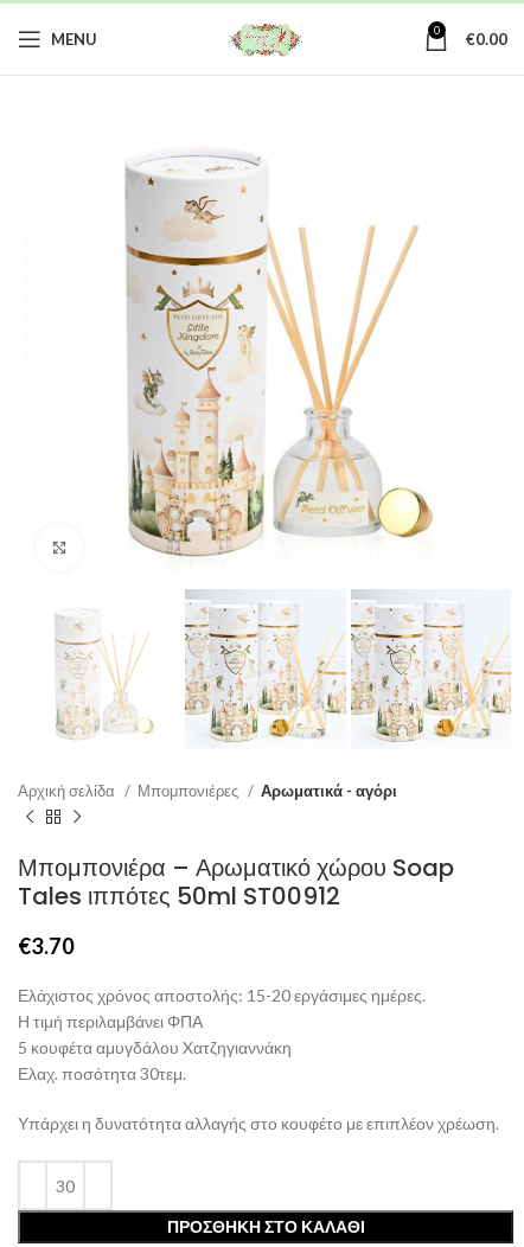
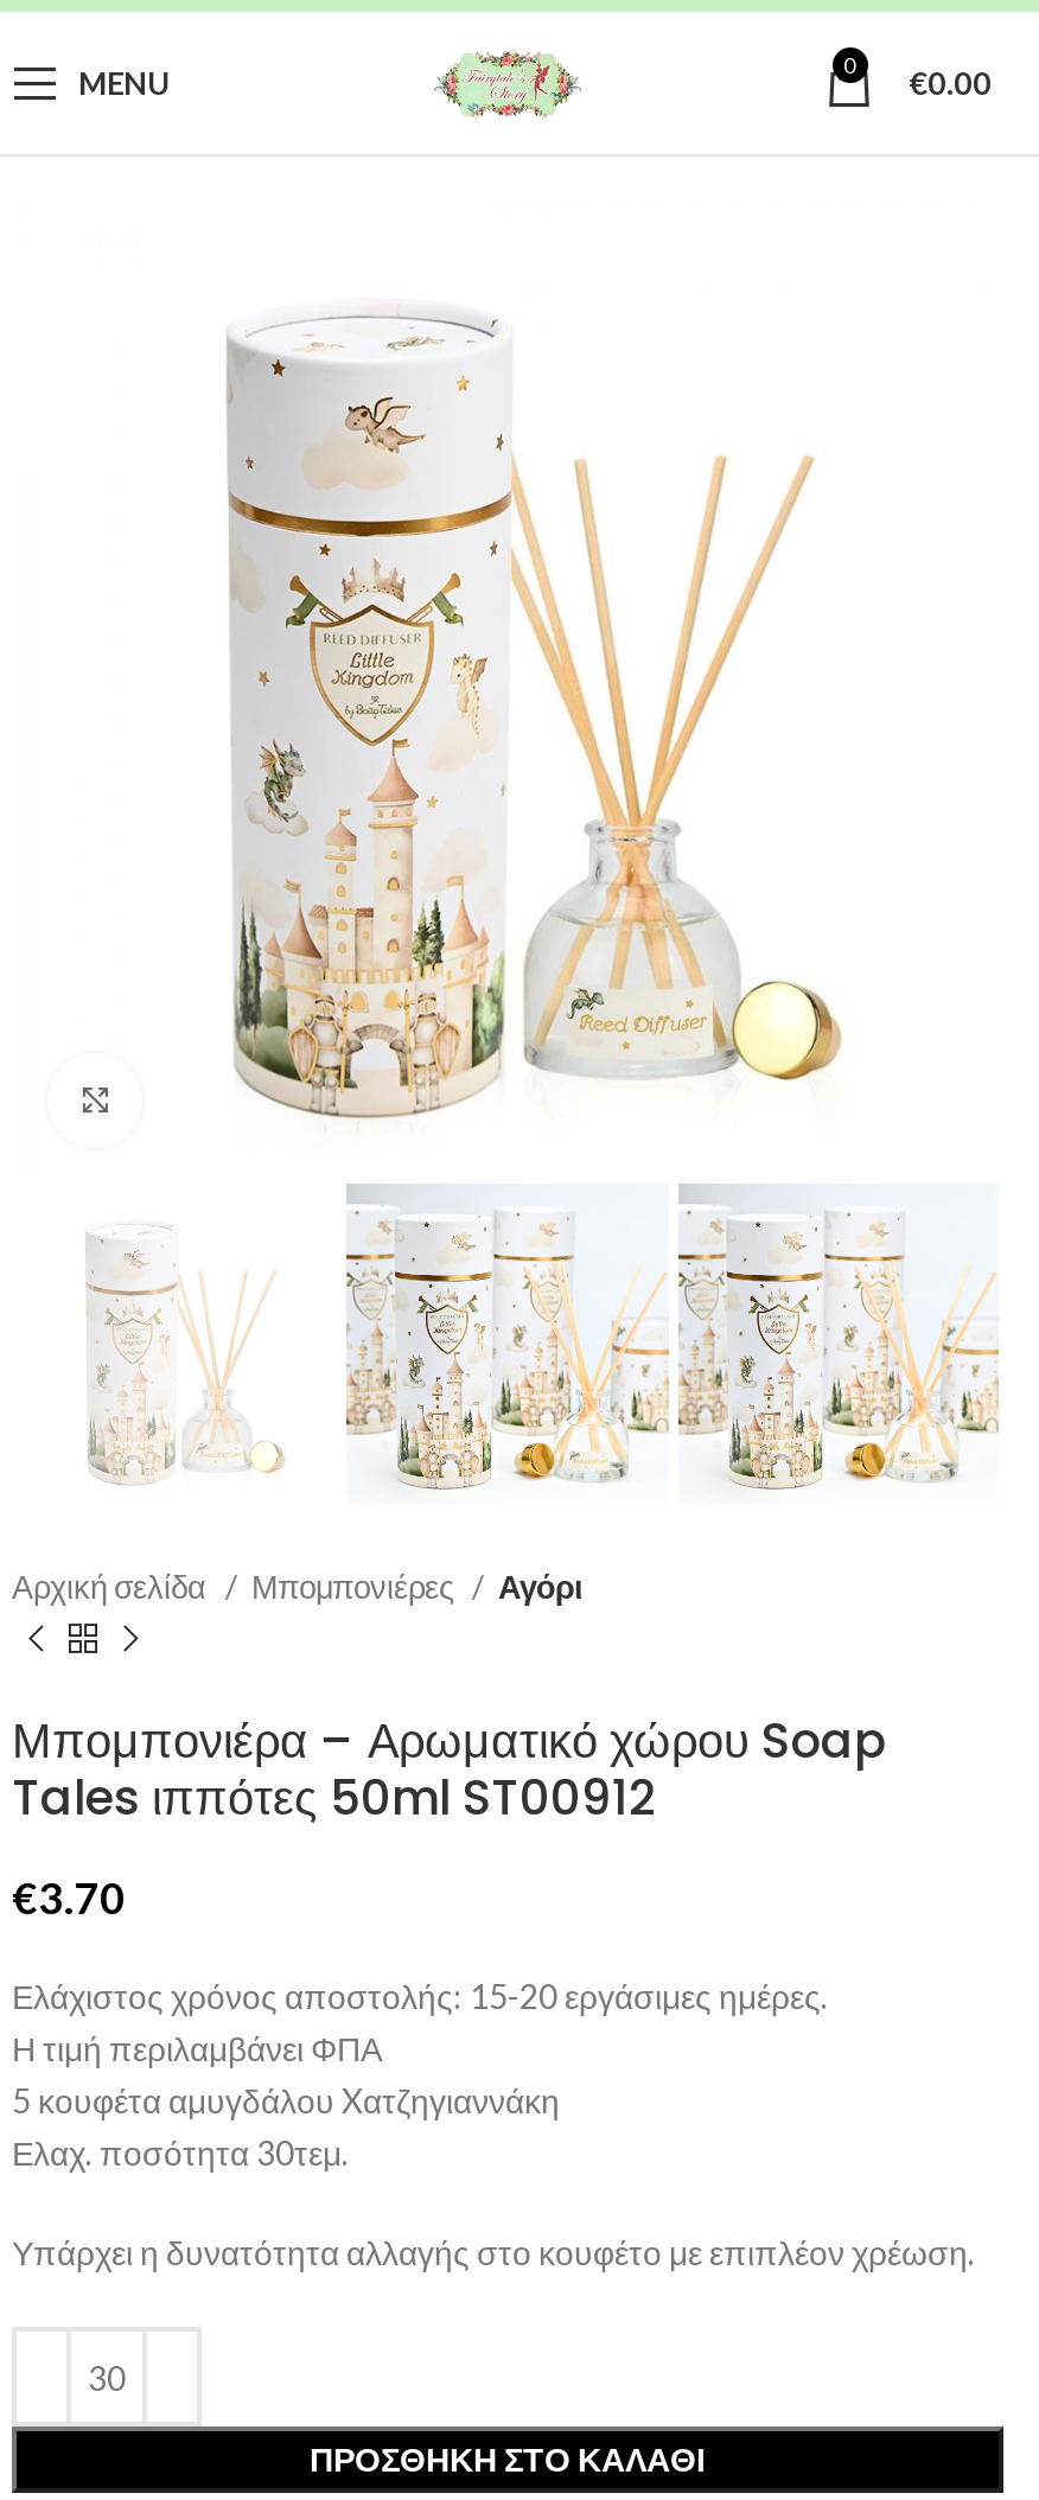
- Αρωματικά - αγόρι
+ Αγόρι
